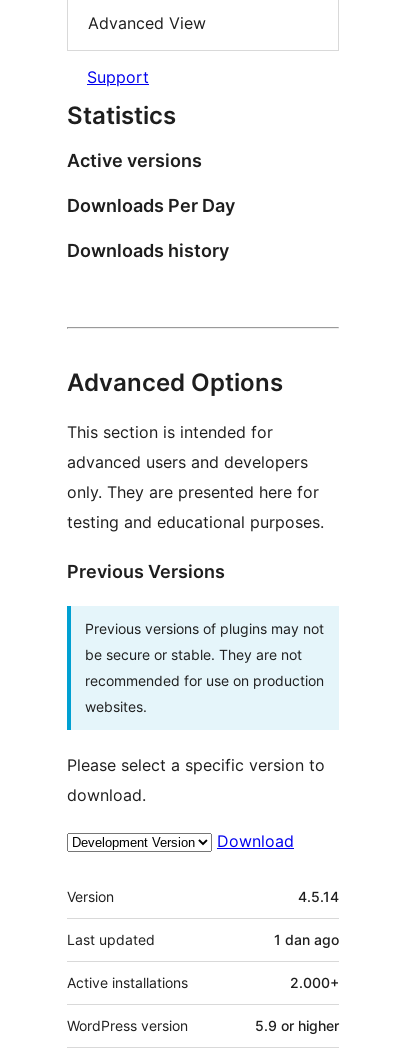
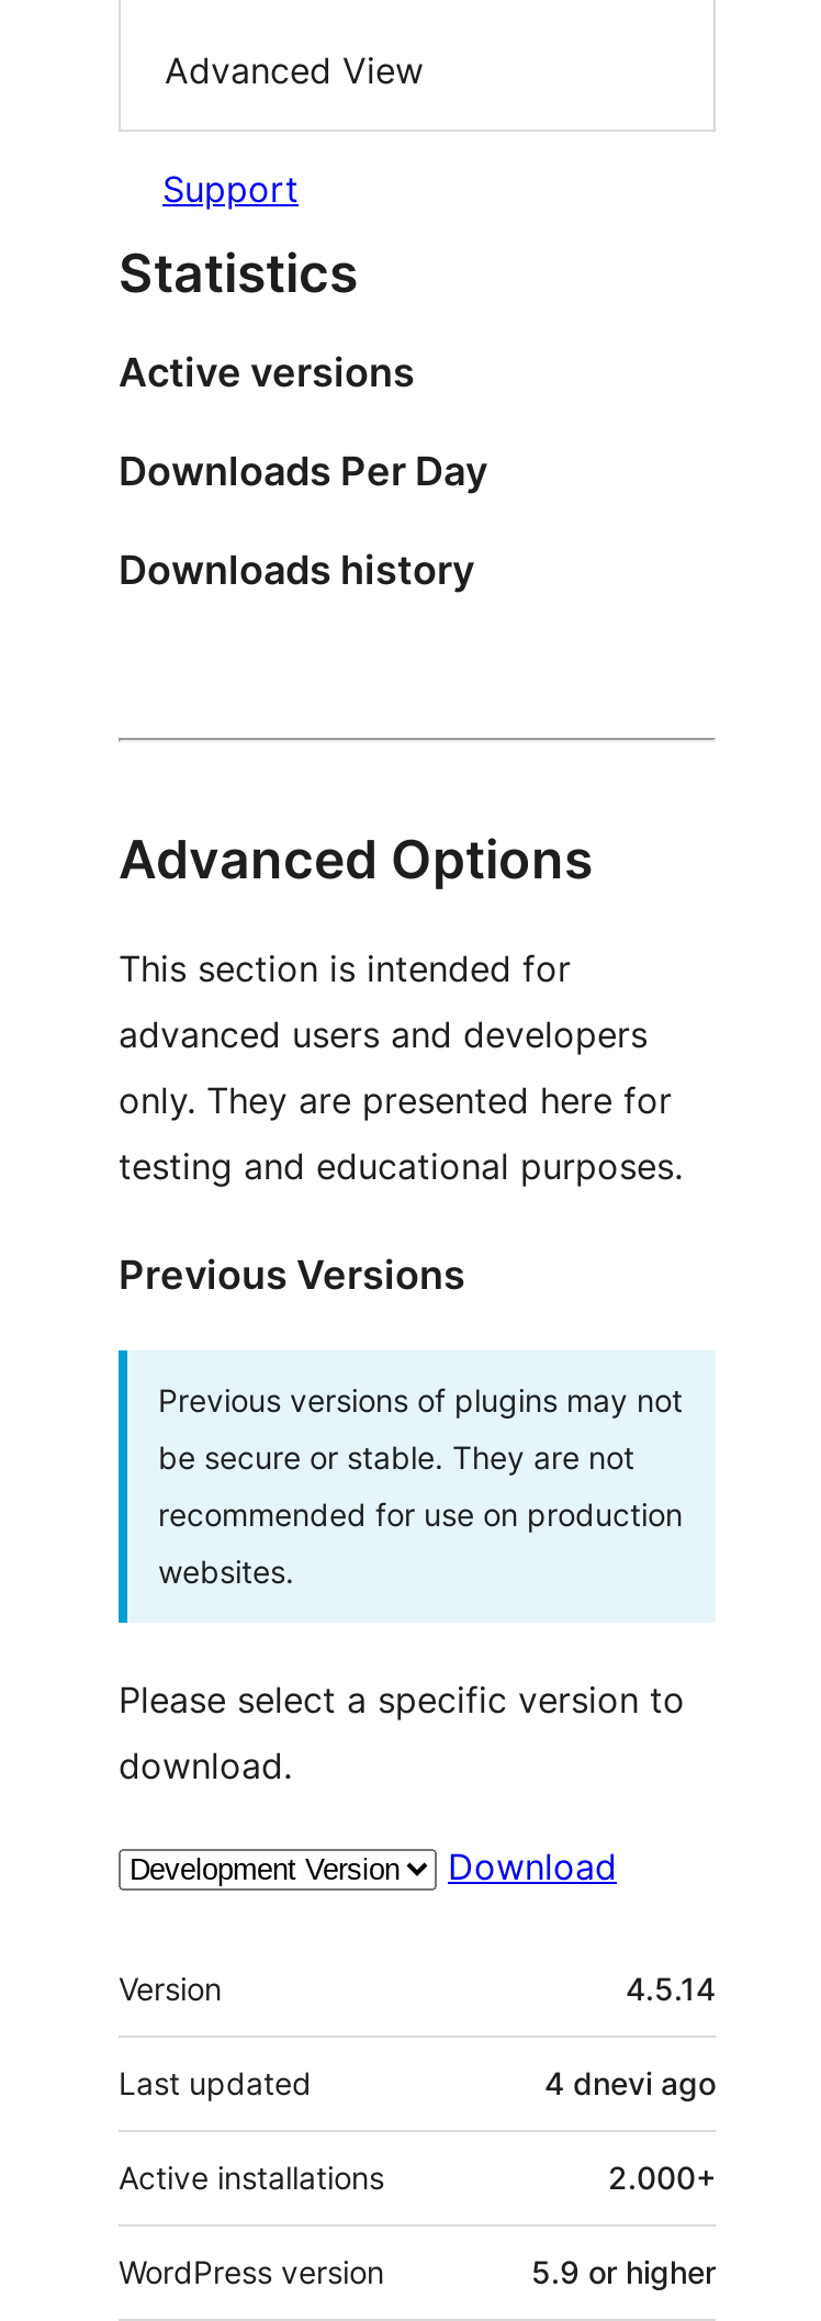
- 1 dan ago
+ 4 dnevi ago
